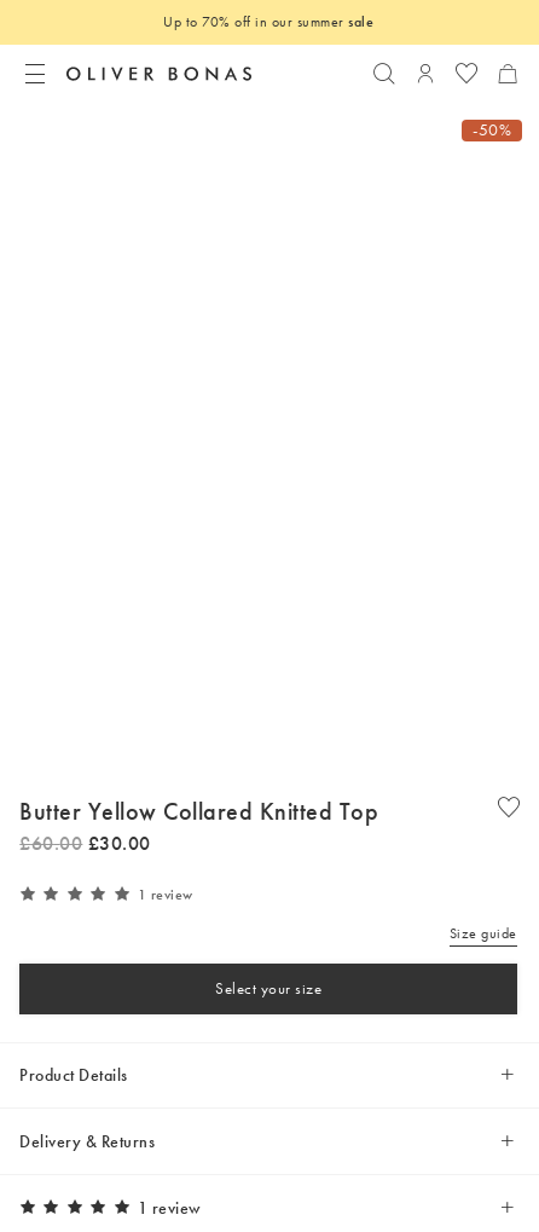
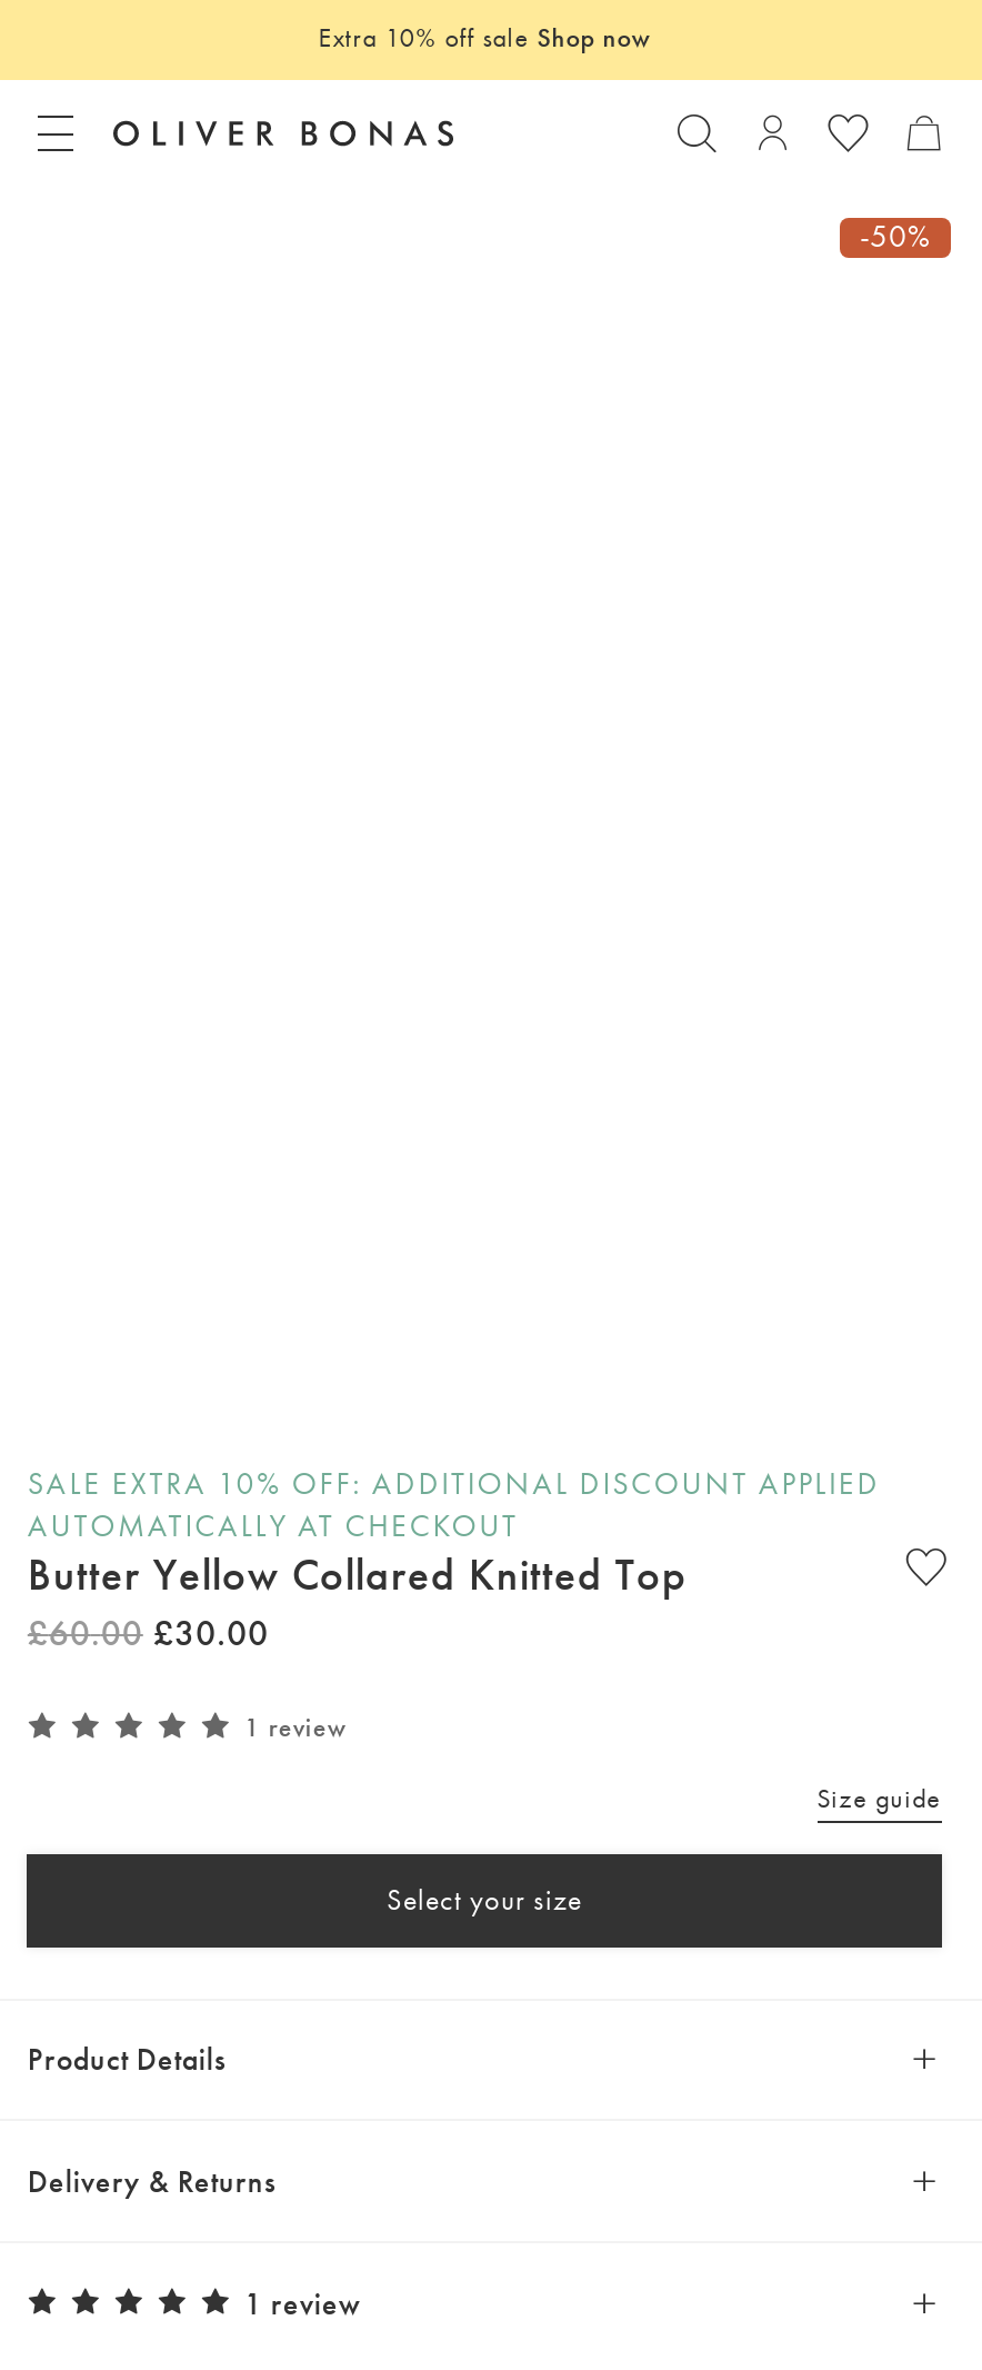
- Up to 70% off in our summer sale
+ Extra 10% off sale Shop now

+ SALE EXTRA 10% OFF: ADDITIONAL DISCOUNT APPLIED
+ AUTOMATICALLY AT CHECKOUT
